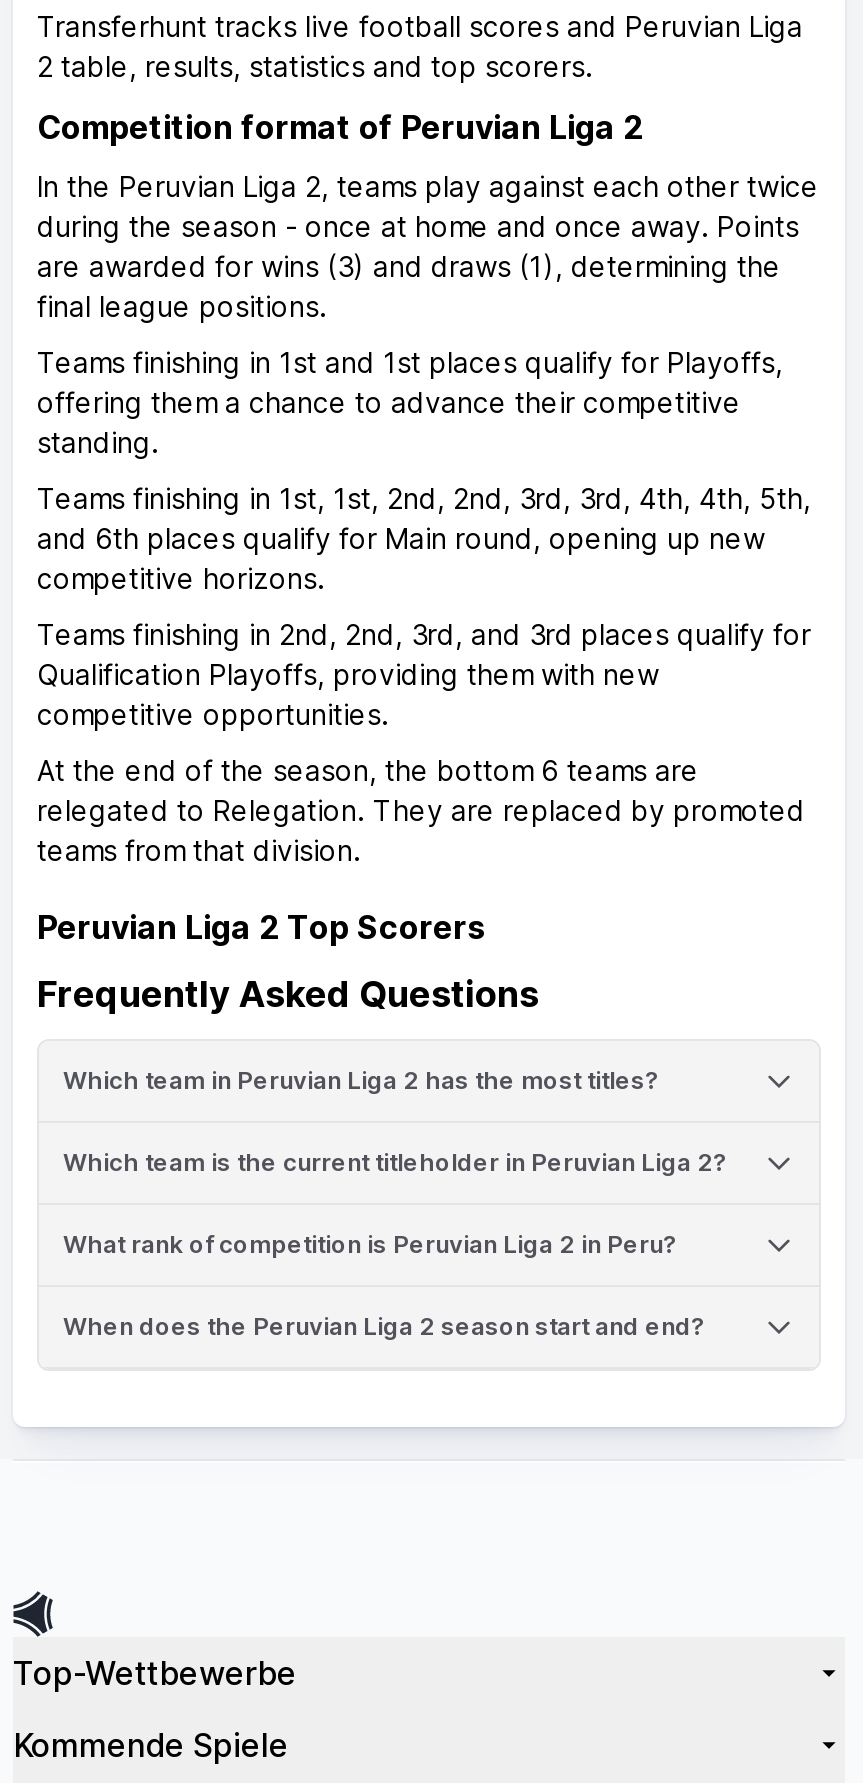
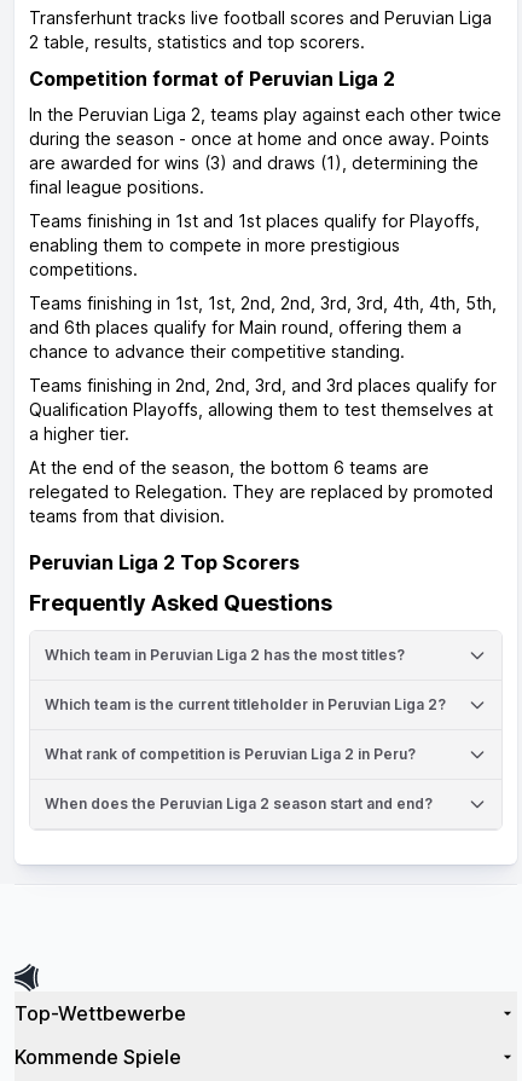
- offering them a chance to advance their competitive
- standing.
+ enabling them to compete in more prestigious
+ competitions.

- and 6th places qualify for Main round, opening up new
- competitive horizons.
+ and 6th places qualify for Main round, offering them a
+ chance to advance their competitive standing.

- Qualification Playoffs, providing them with new
- competitive opportunities.
+ Qualification Playoffs, allowing them to test themselves at
+ a higher tier.
